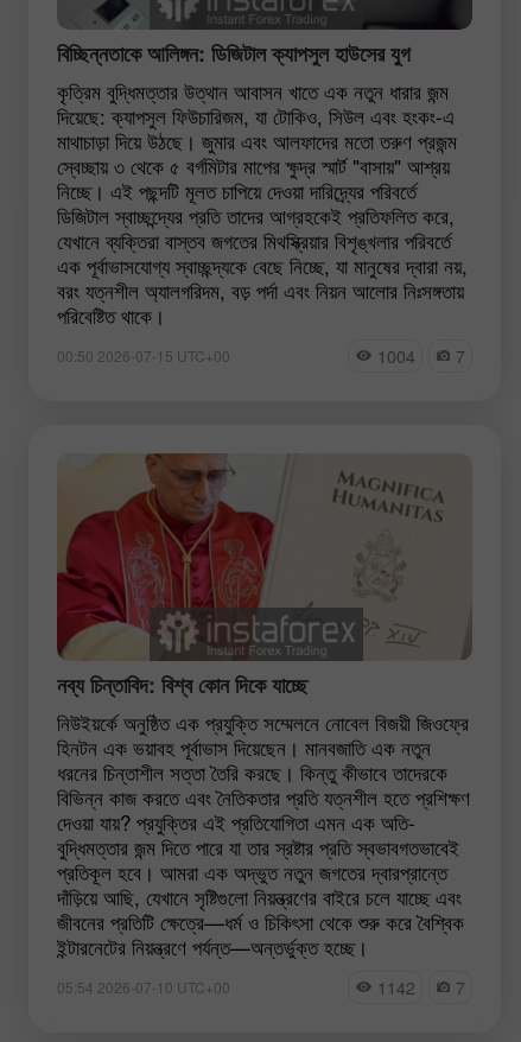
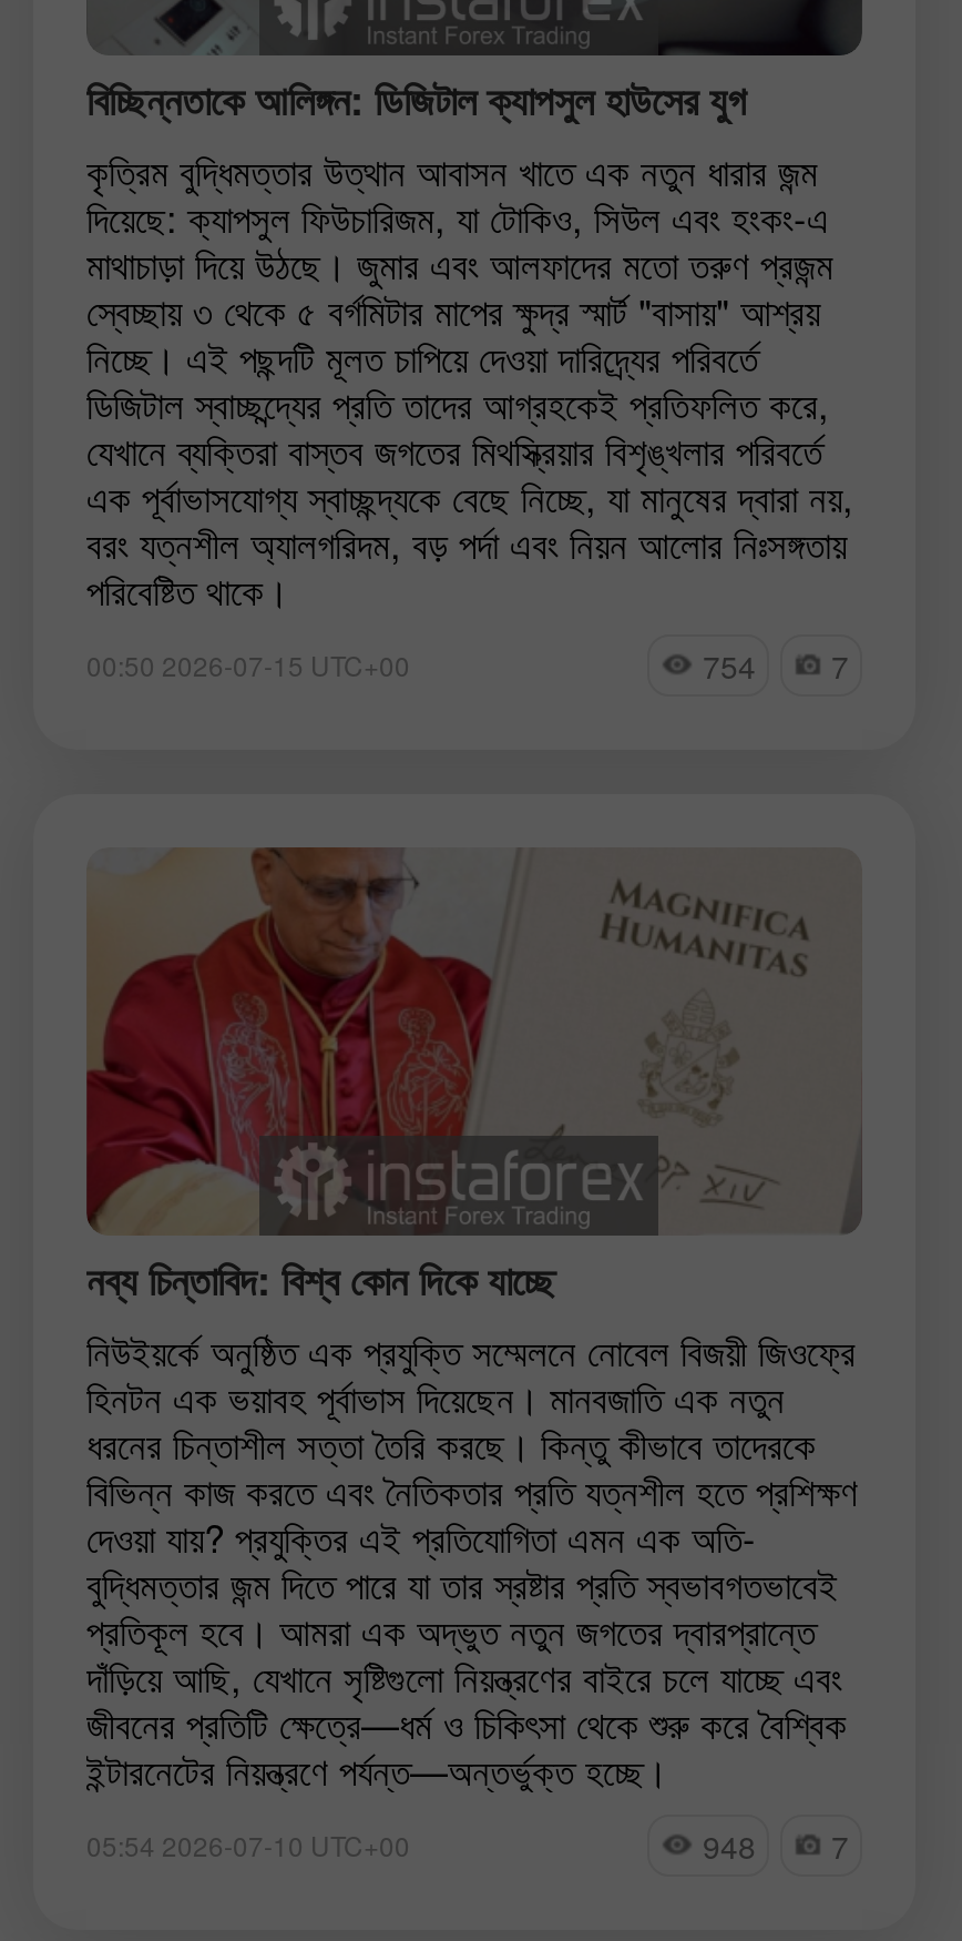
- 1004 7
+ 754 7

- 1142 7
+ 948 7
